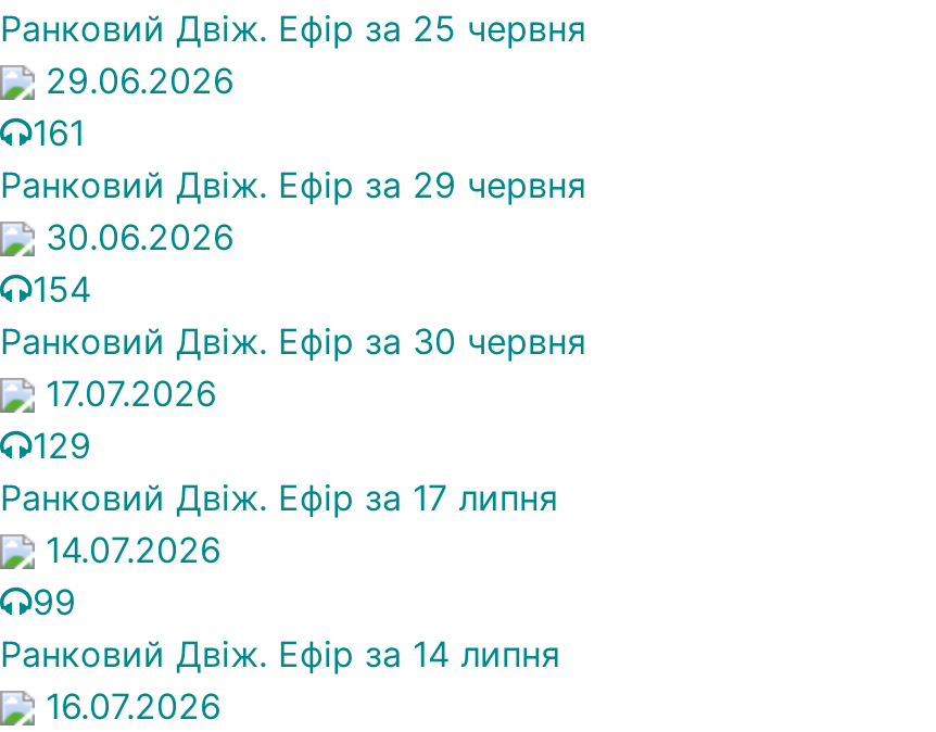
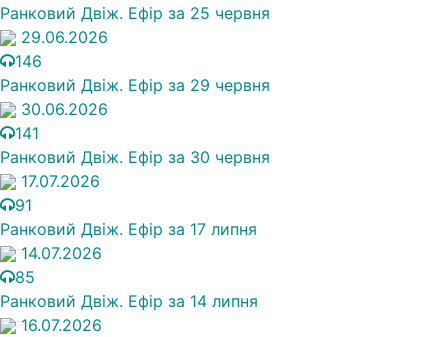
- 161
+ 146

- 154
+ 141

- 129
+ 91

- 99
+ 85
